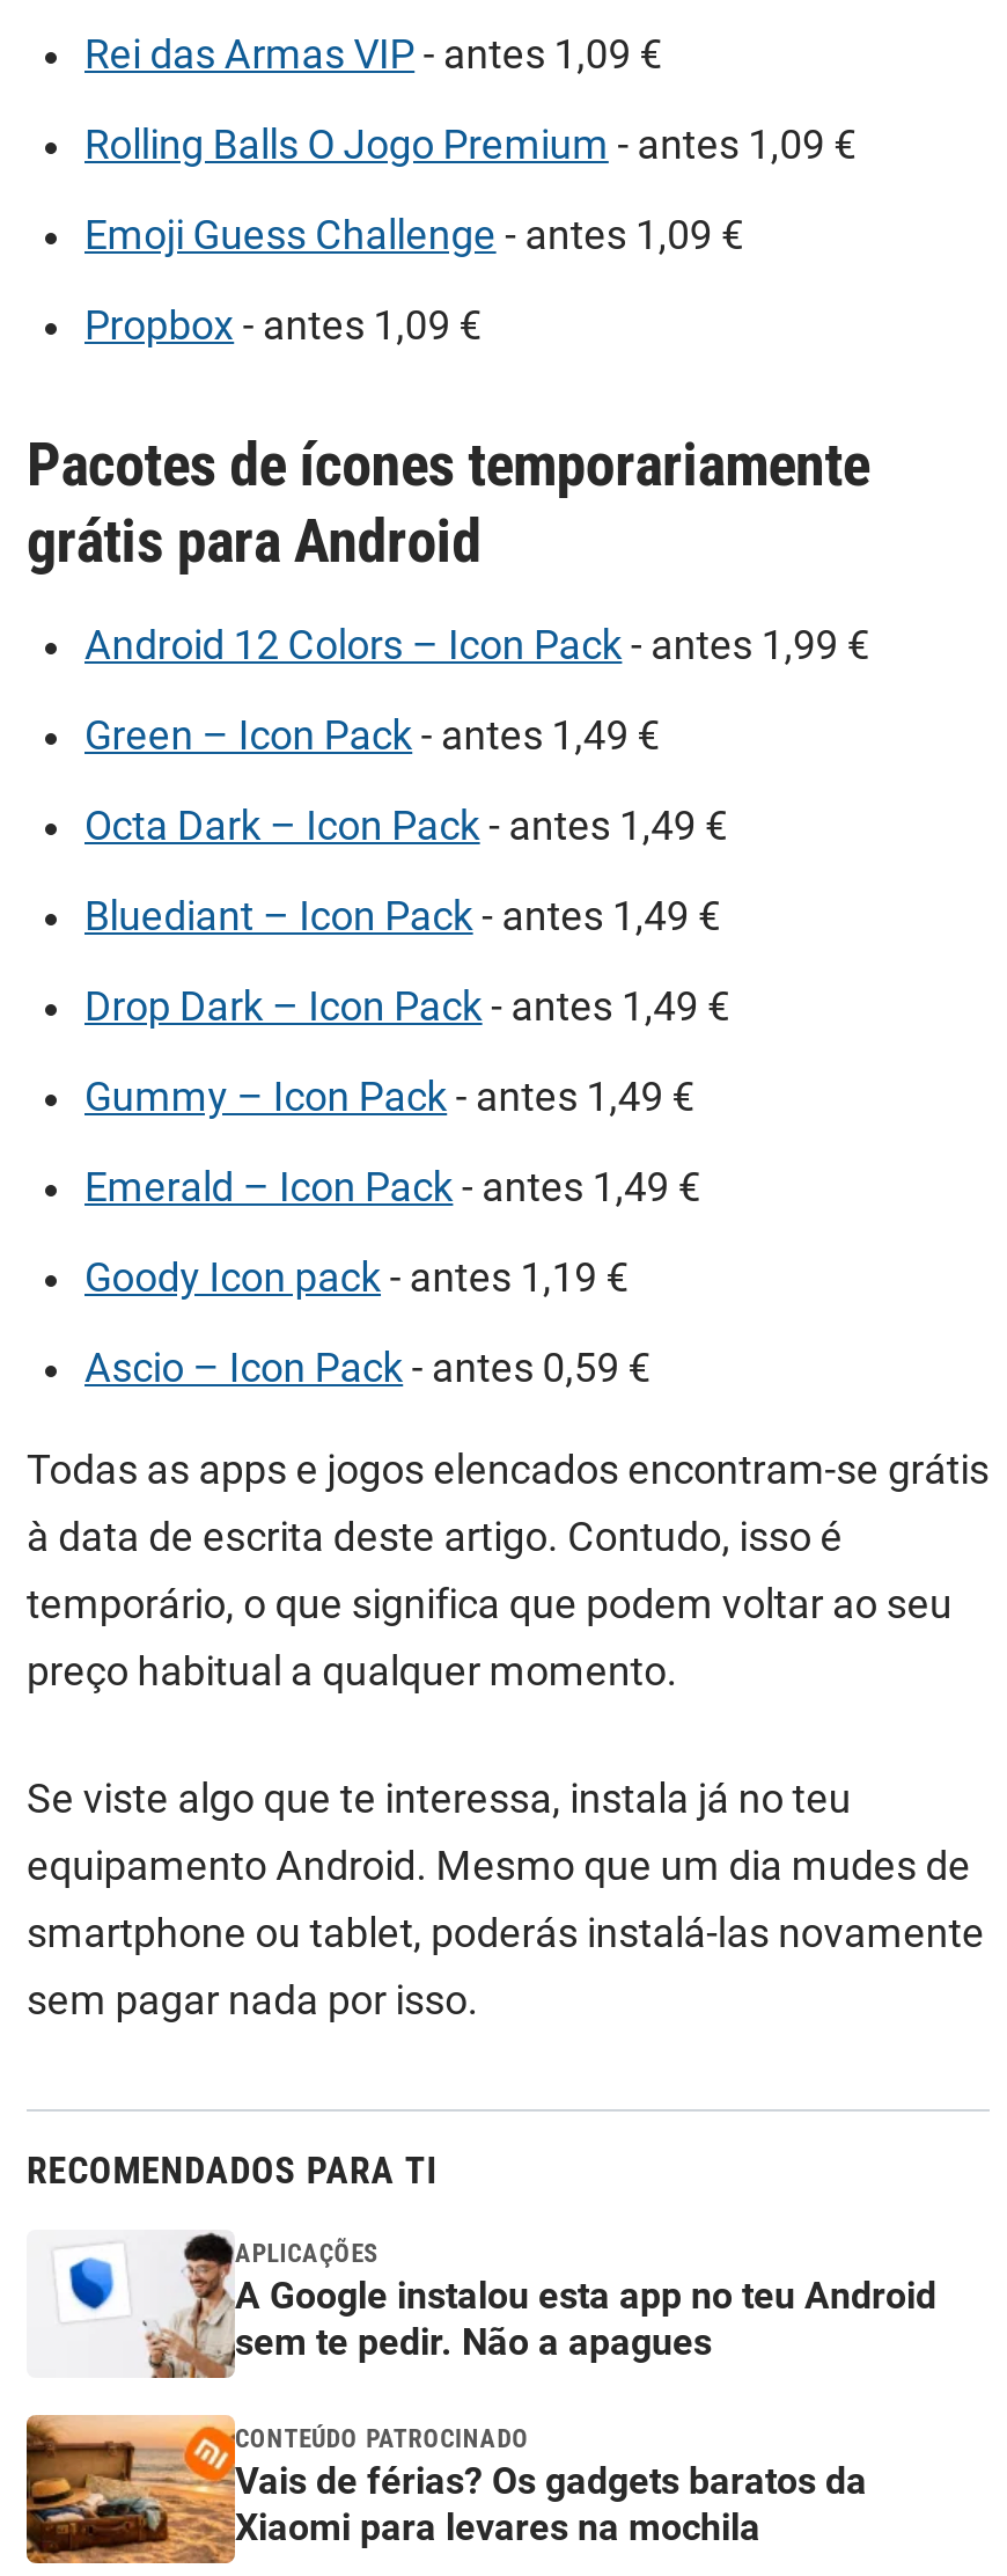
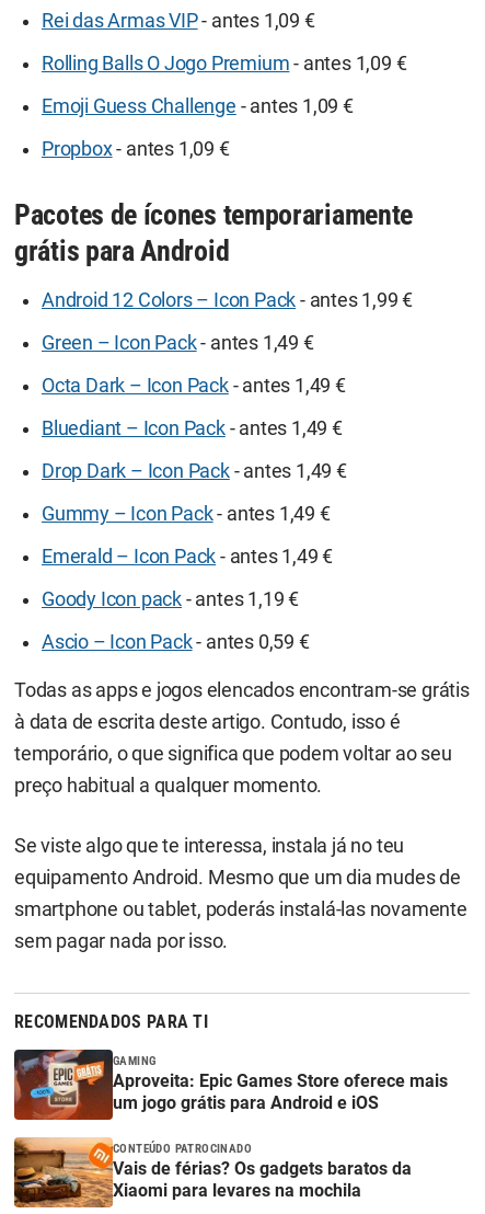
- [image]
- APLICAÇÕES
- A Google instalou esta app no teu Android
- sem te pedir. Não a apagues
+ [image]
+ GAMING
+ Aproveita: Epic Games Store oferece mais
+ um jogo grátis para Android e iOS
